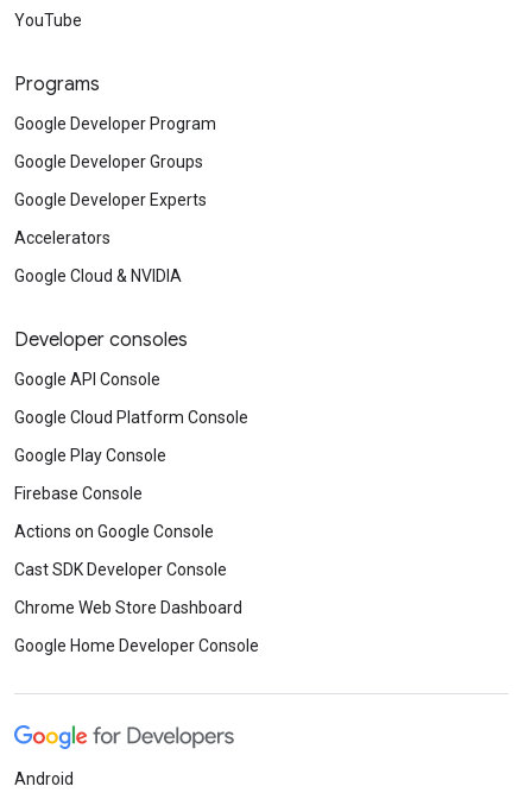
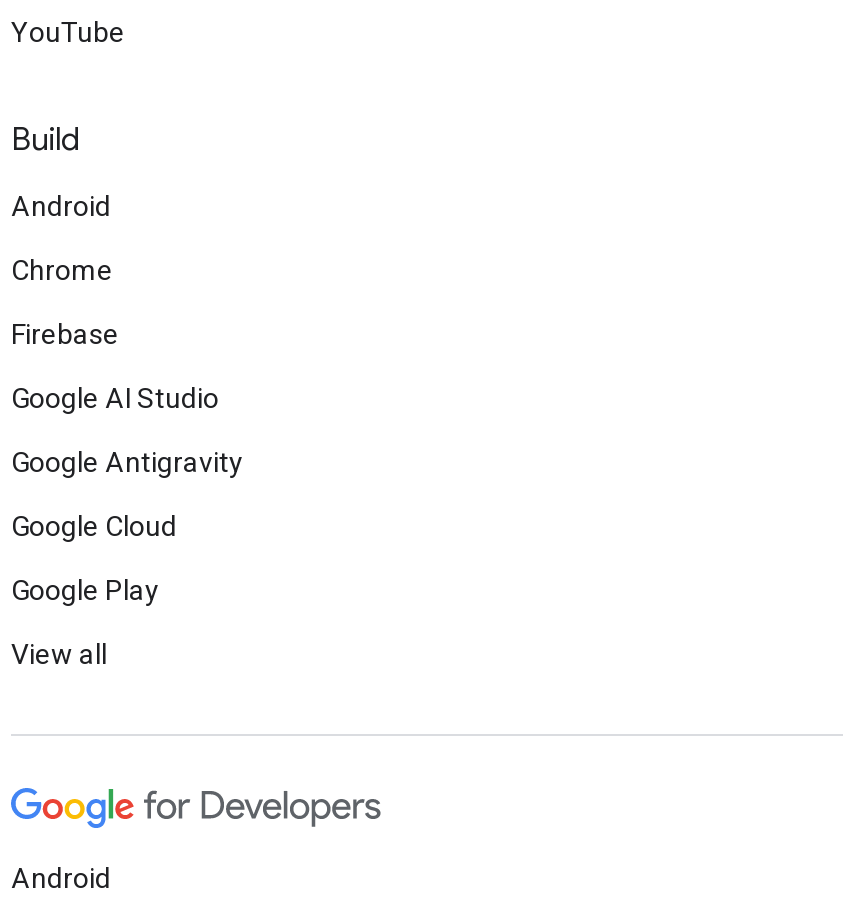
- Programs
- Google Developer Program
- Google Developer Groups
- Google Developer Experts
- Accelerators
- Google Cloud & NVIDIA
- Developer consoles
- Google API Console
- Google Cloud Platform Console
- Google Play Console
- Firebase Console
- Actions on Google Console
- Cast SDK Developer Console
- Chrome Web Store Dashboard
- Google Home Developer Console
+ Build
+ Android
+ Chrome
+ Firebase
+ Google AI Studio
+ Google Antigravity
+ Google Cloud
+ Google Play
+ View all
